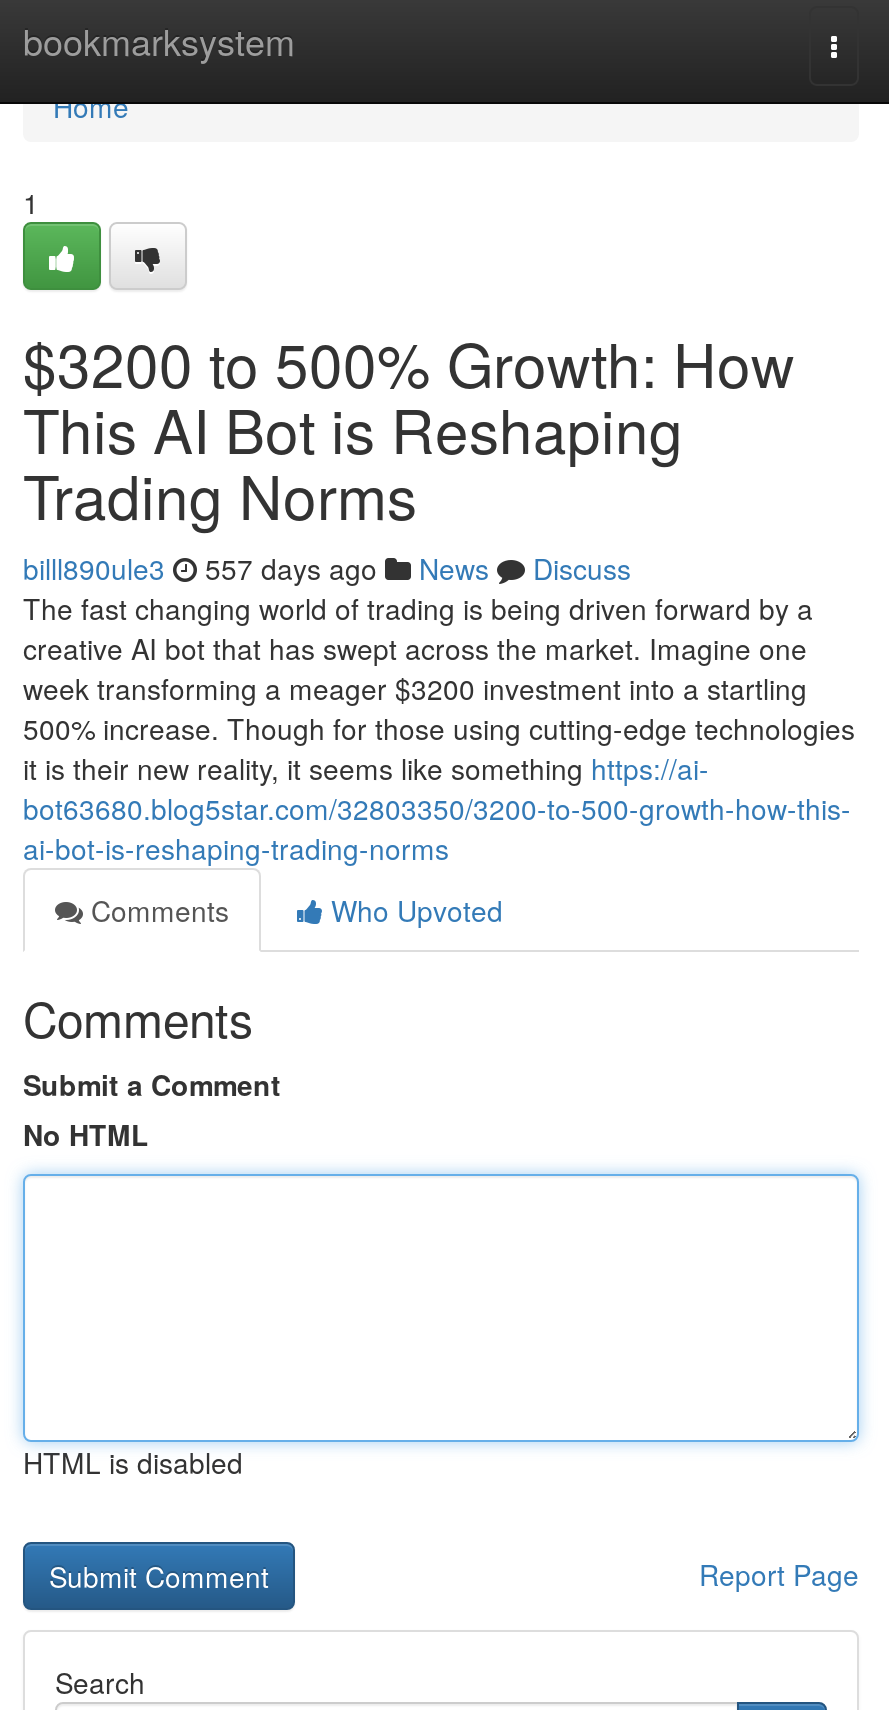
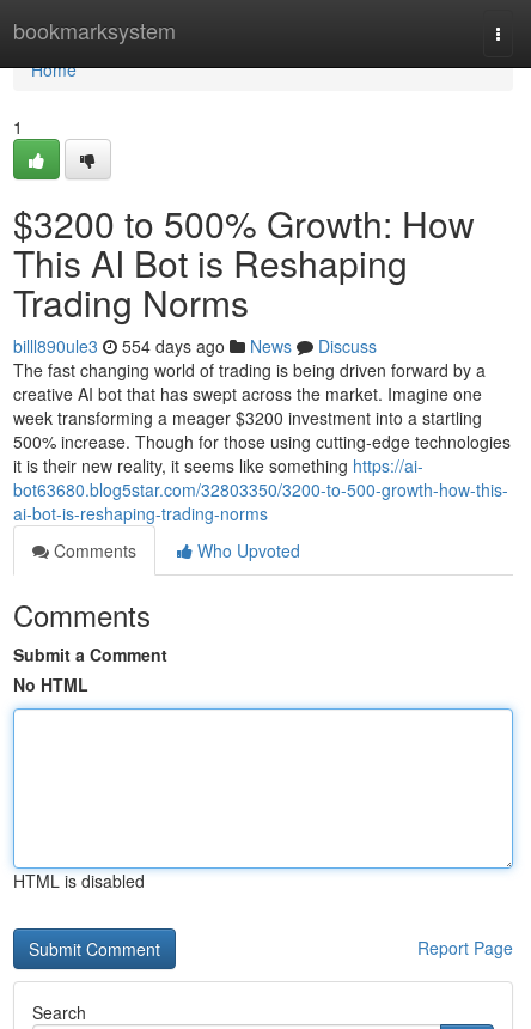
- billl890ule3 557 days ago News Discuss
+ billl890ule3 554 days ago News Discuss
